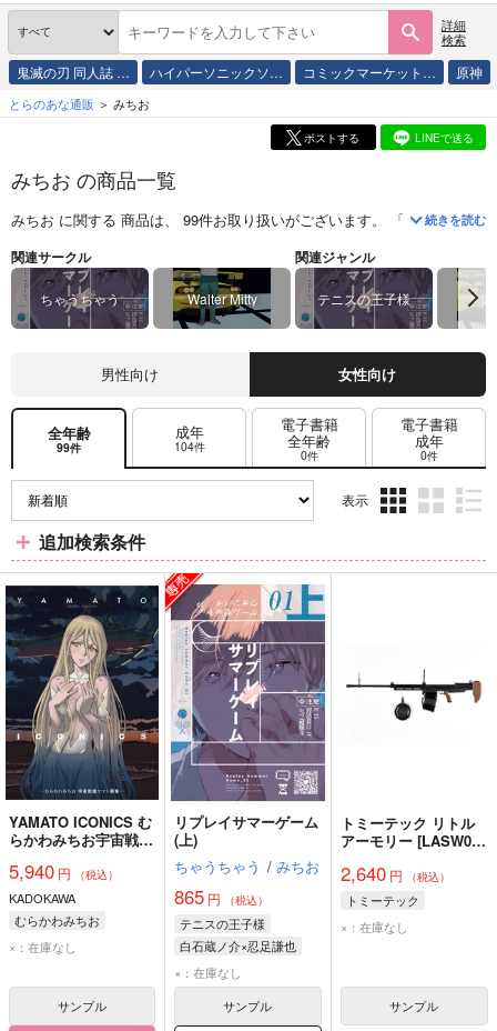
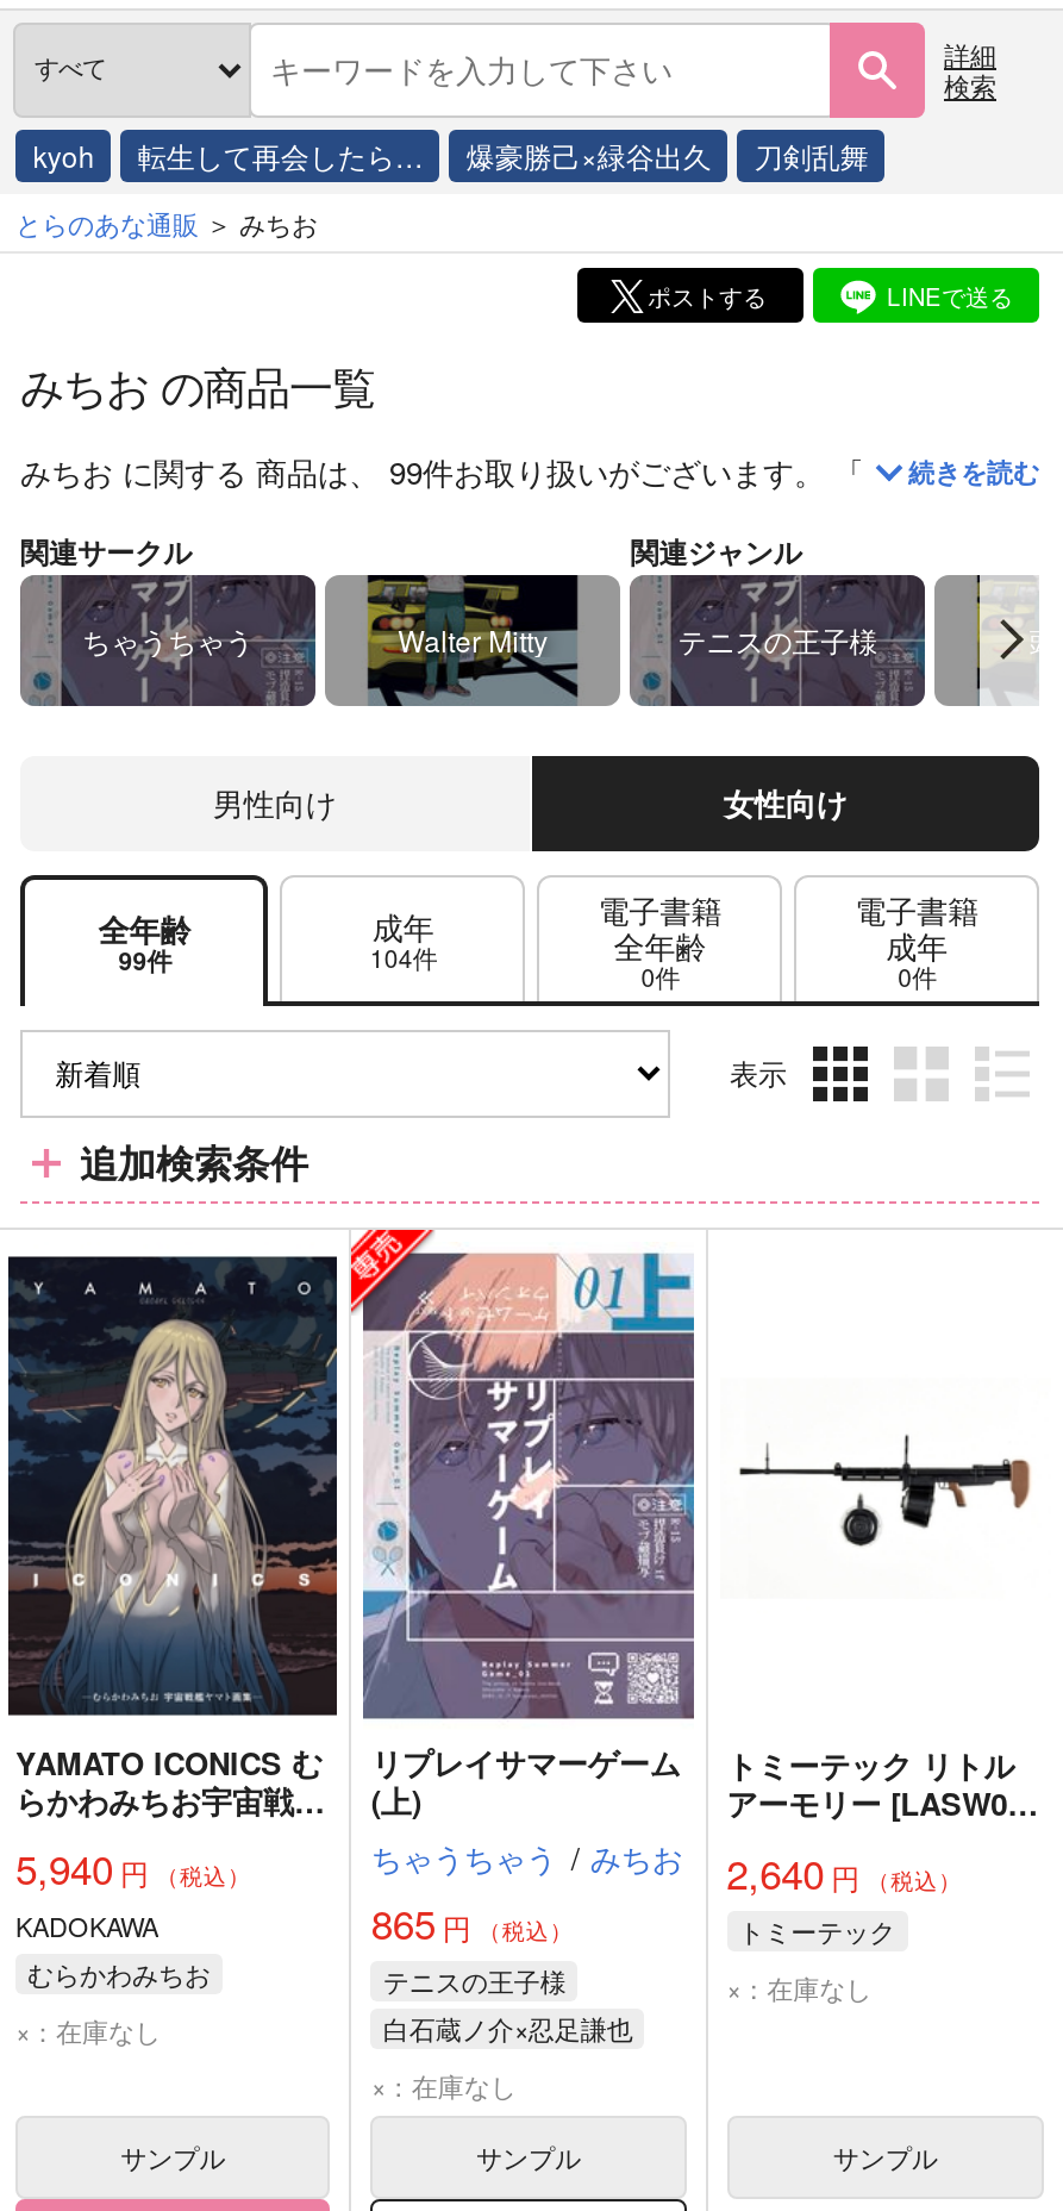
- 鬼滅の刃 同人誌 …
- ハイパーソニックソ…
- コミックマーケット…
- 原神
+ kyoh
+ 転生して再会したら…
+ 爆豪勝己×緑谷出久
+ 刀剣乱舞
